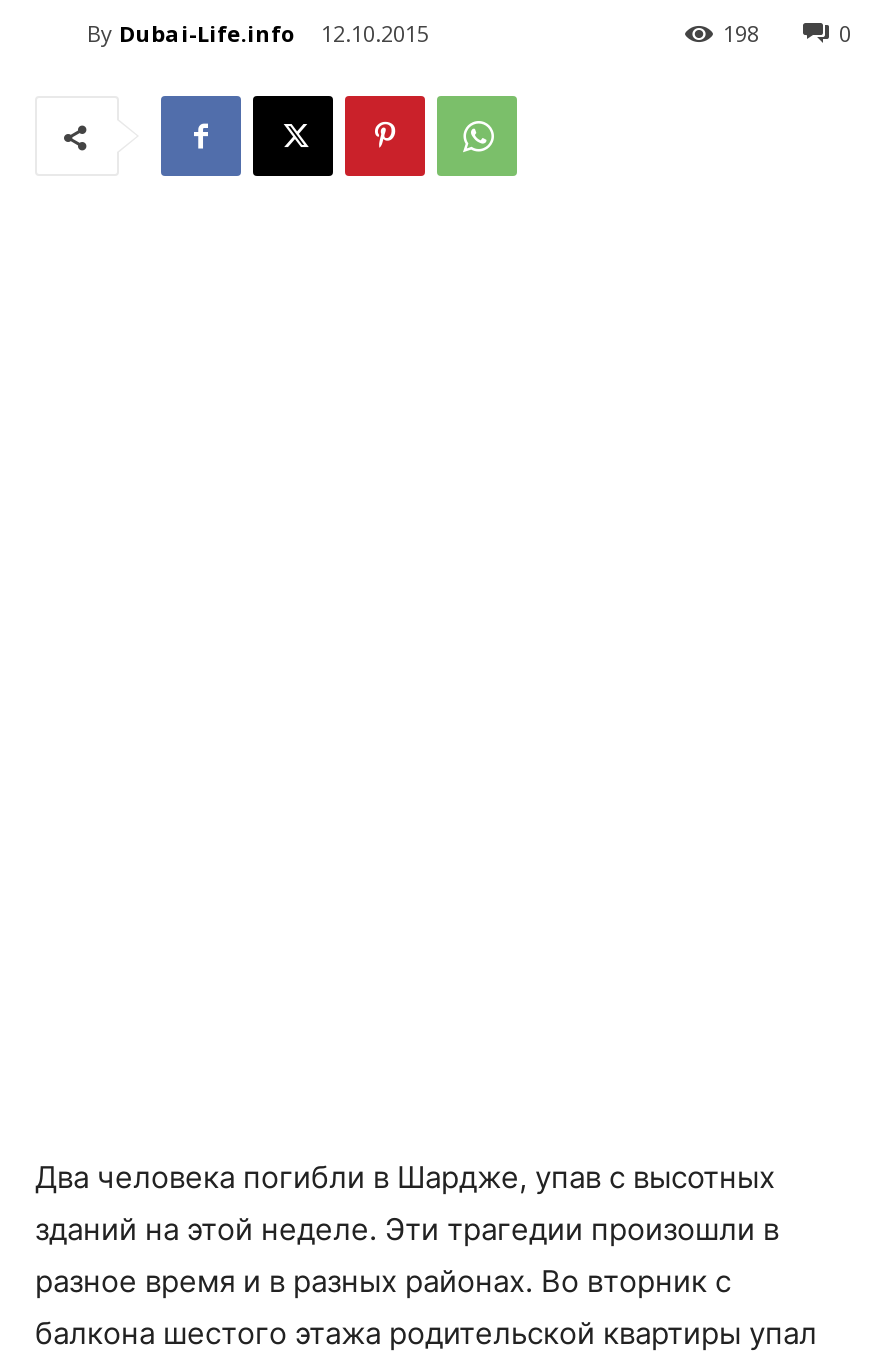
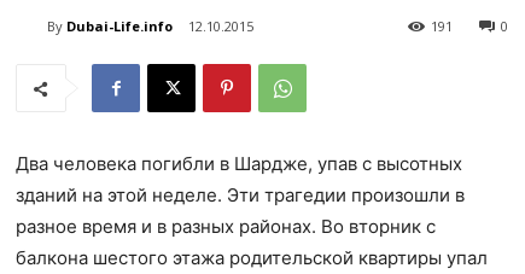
- 198
+ 191
